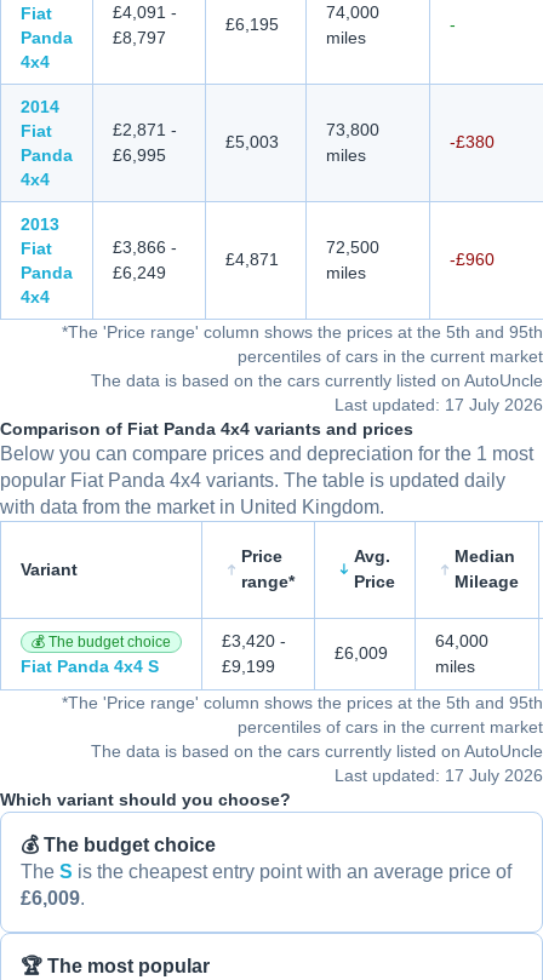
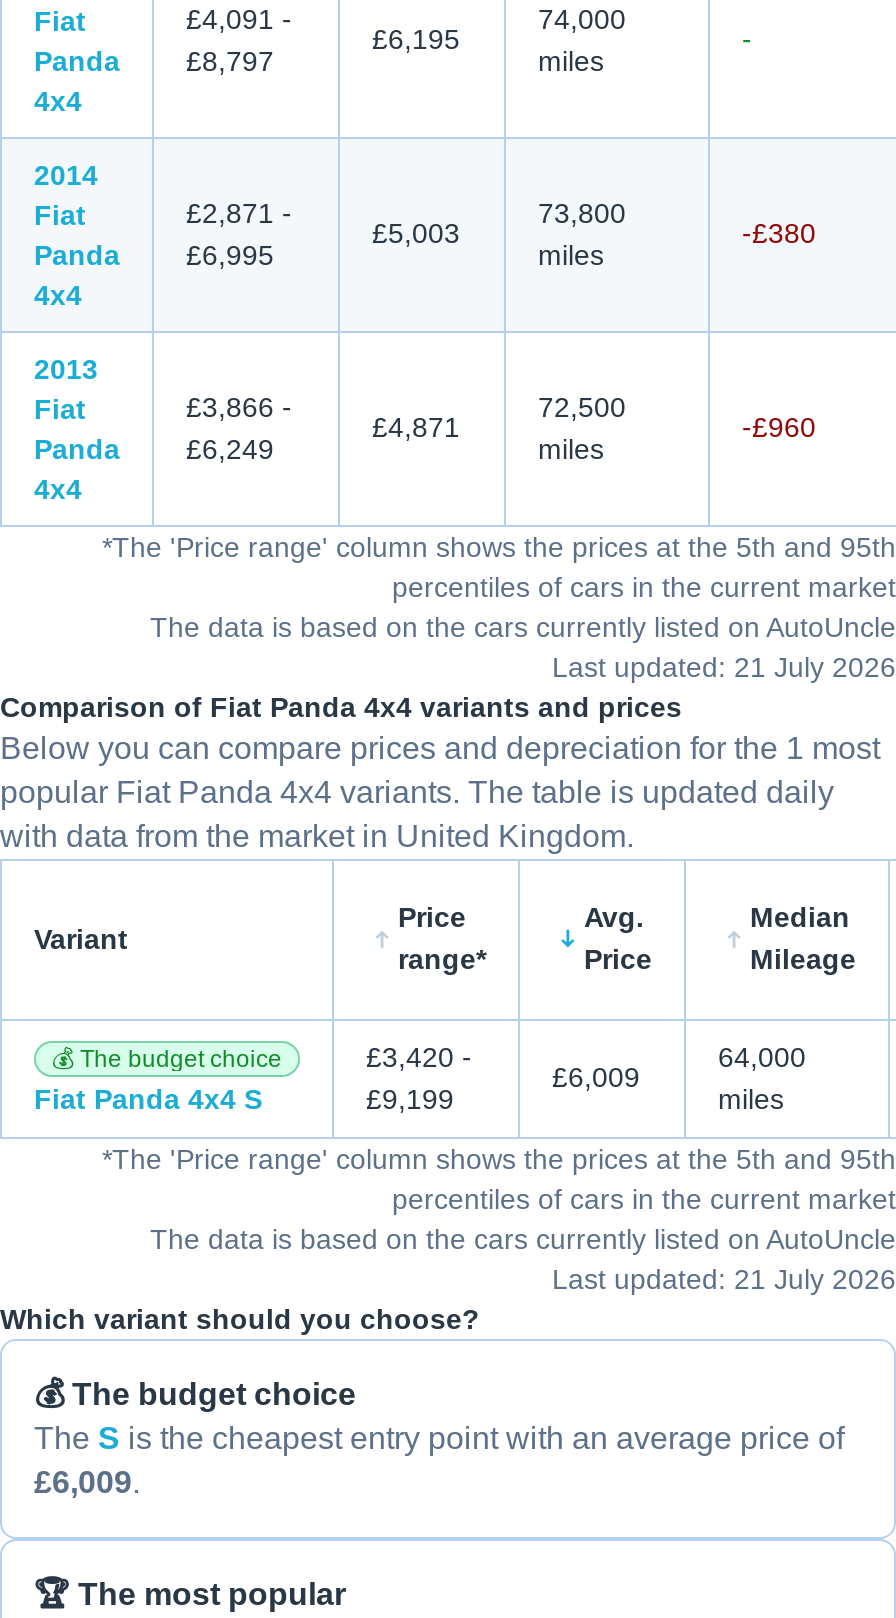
- Last updated: 17 July 2026
+ Last updated: 21 July 2026

- Last updated: 17 July 2026
+ Last updated: 21 July 2026
